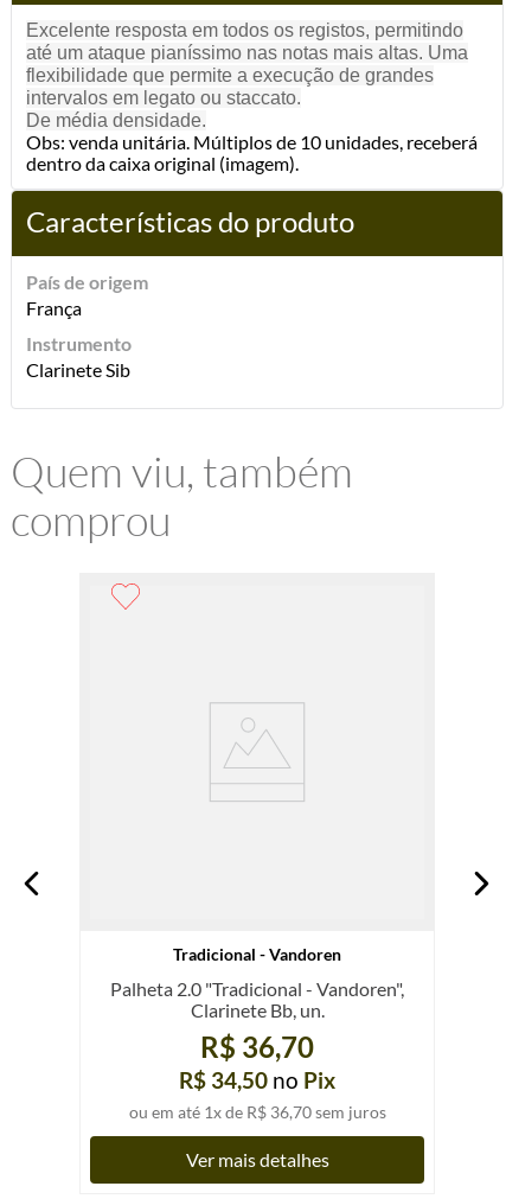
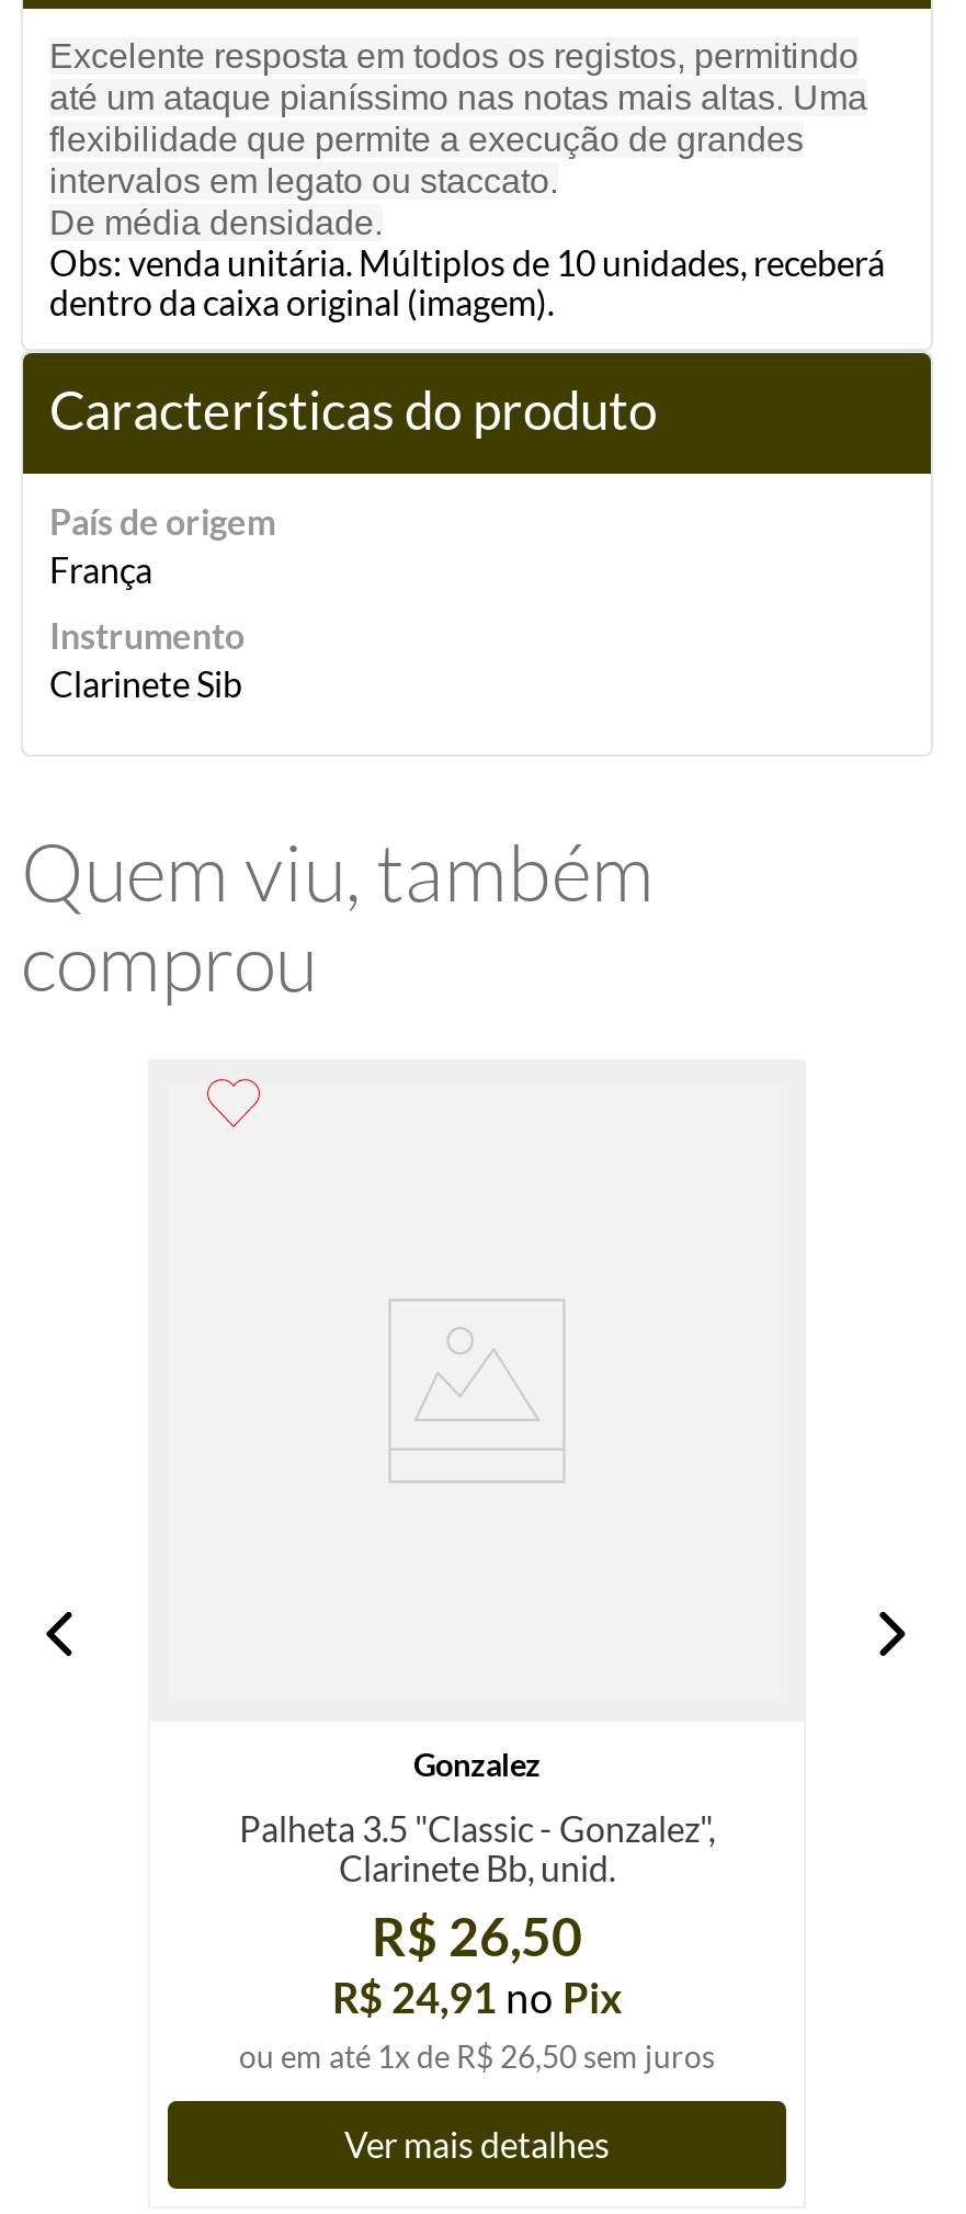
- Tradicional - Vandoren
+ Gonzalez

- Palheta 2.0 "Tradicional - Vandoren",
- Clarinete Bb, un.
- R$ 36,70
- R$ 34,50 no Pix
- ou em até 1x de R$ 36,70 sem juros
+ Palheta 3.5 "Classic - Gonzalez",
+ Clarinete Bb, unid.
+ R$ 26,50
+ R$ 24,91 no Pix
+ ou em até 1x de R$ 26,50 sem juros
